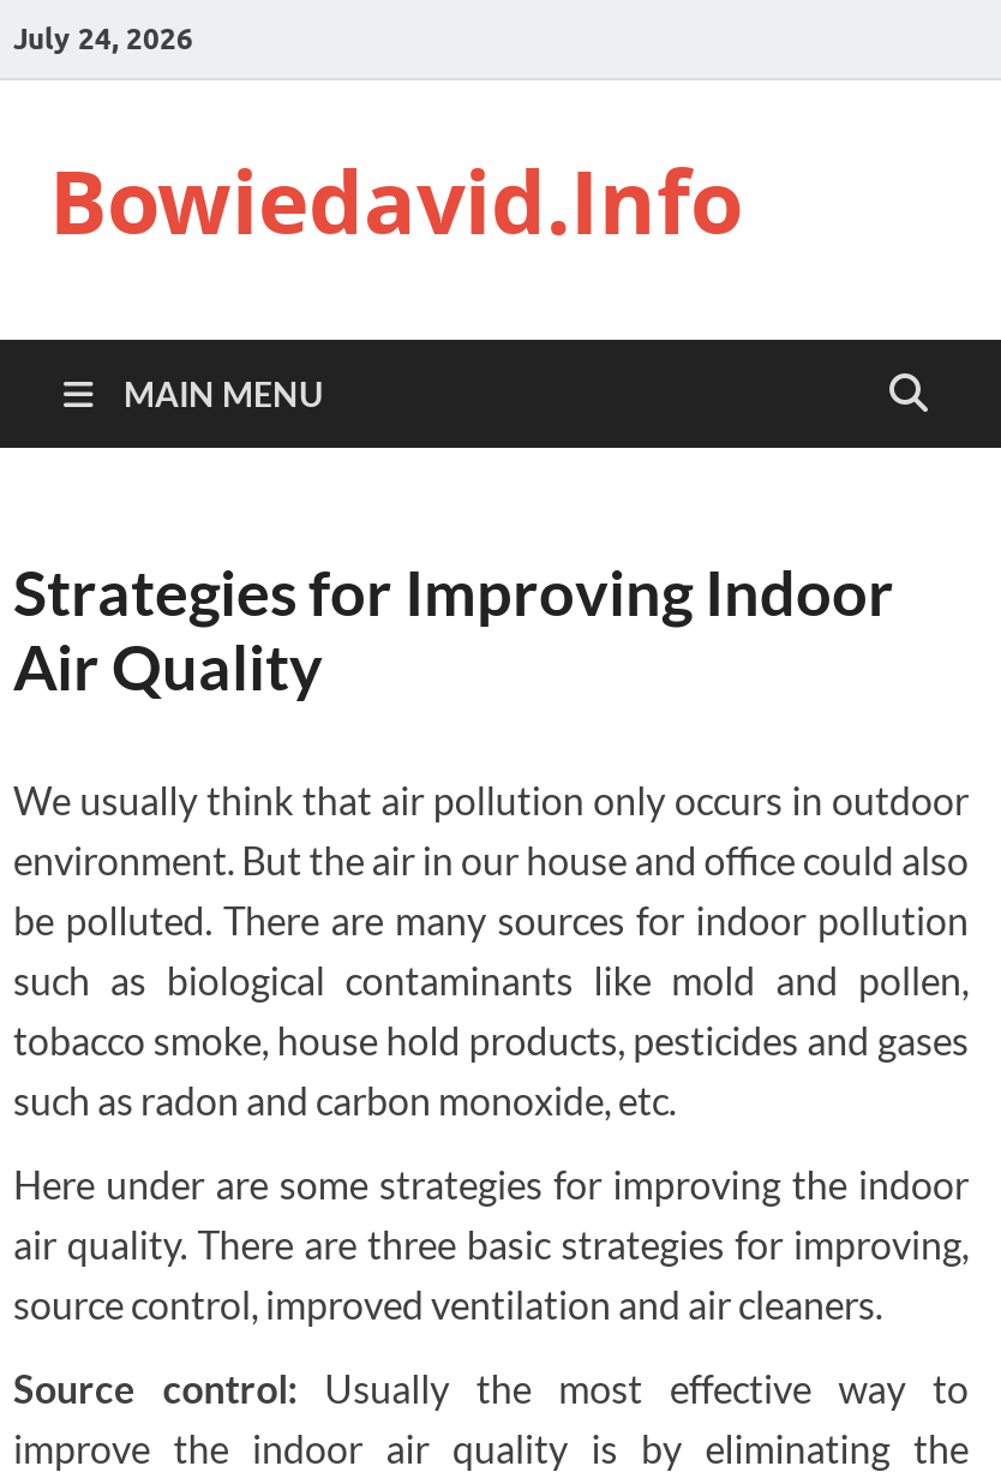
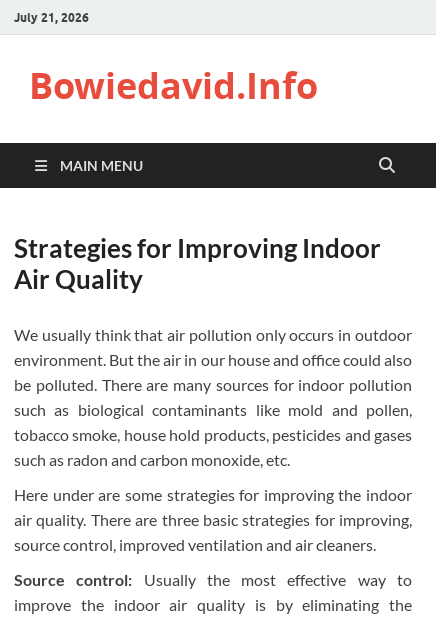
- July 24, 2026
+ July 21, 2026
